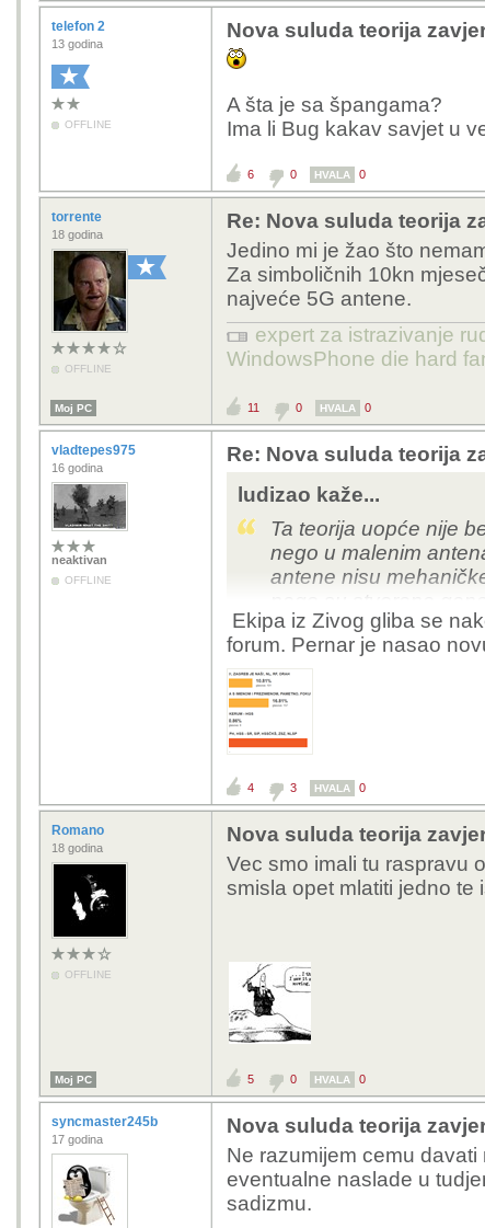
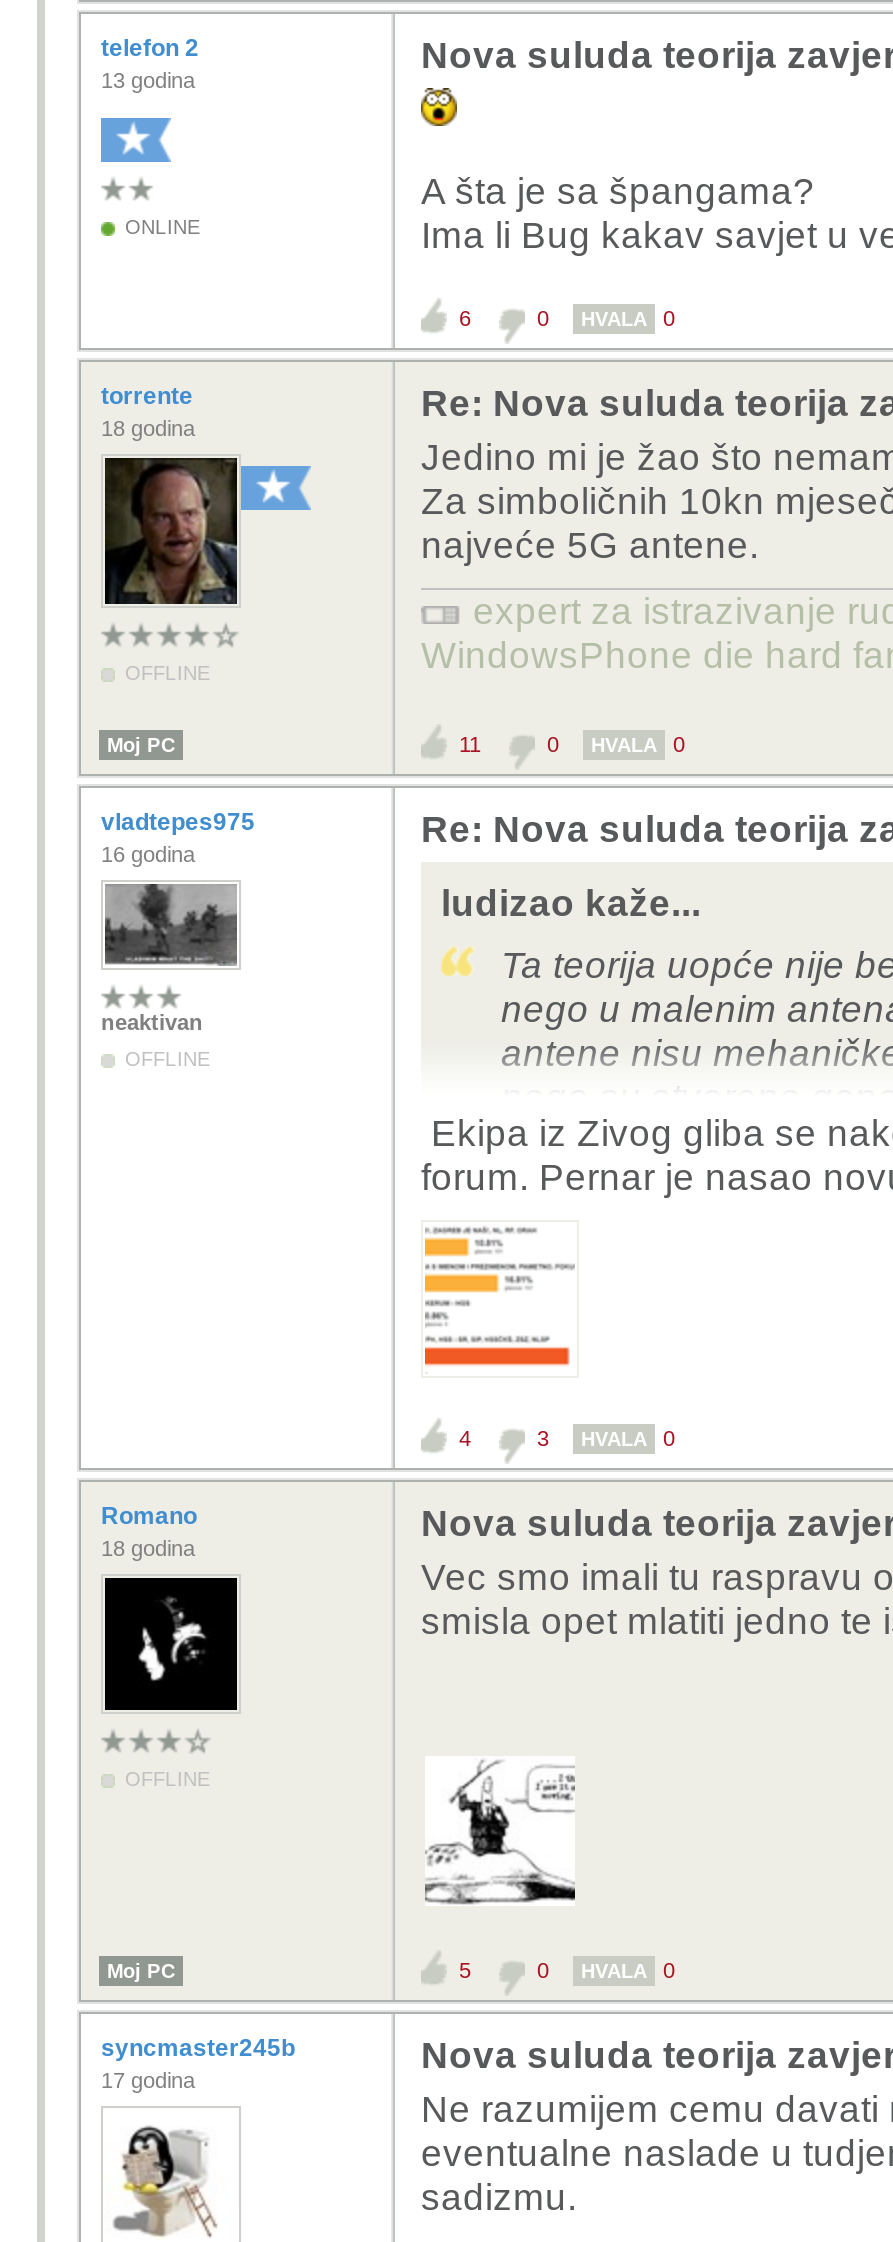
- OFFLINE
+ ONLINE
